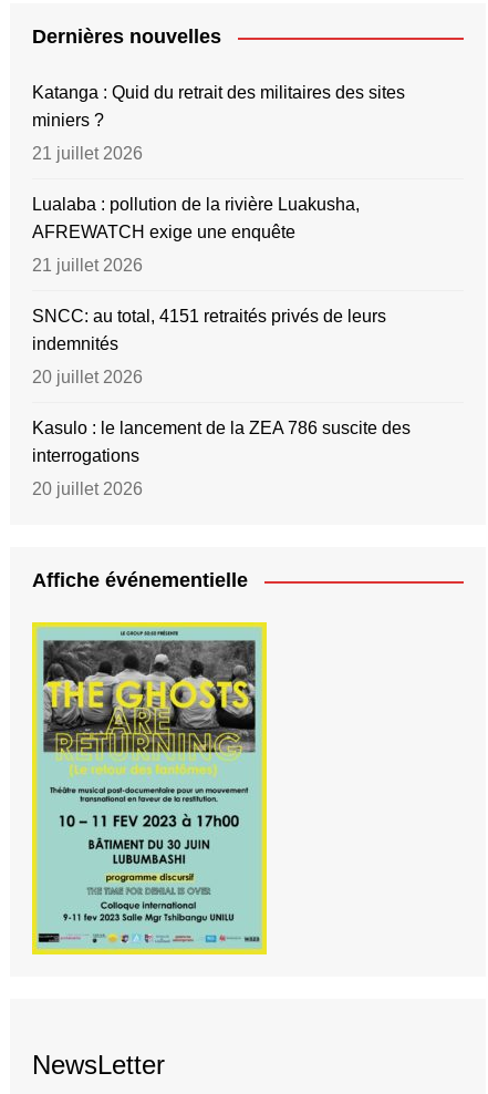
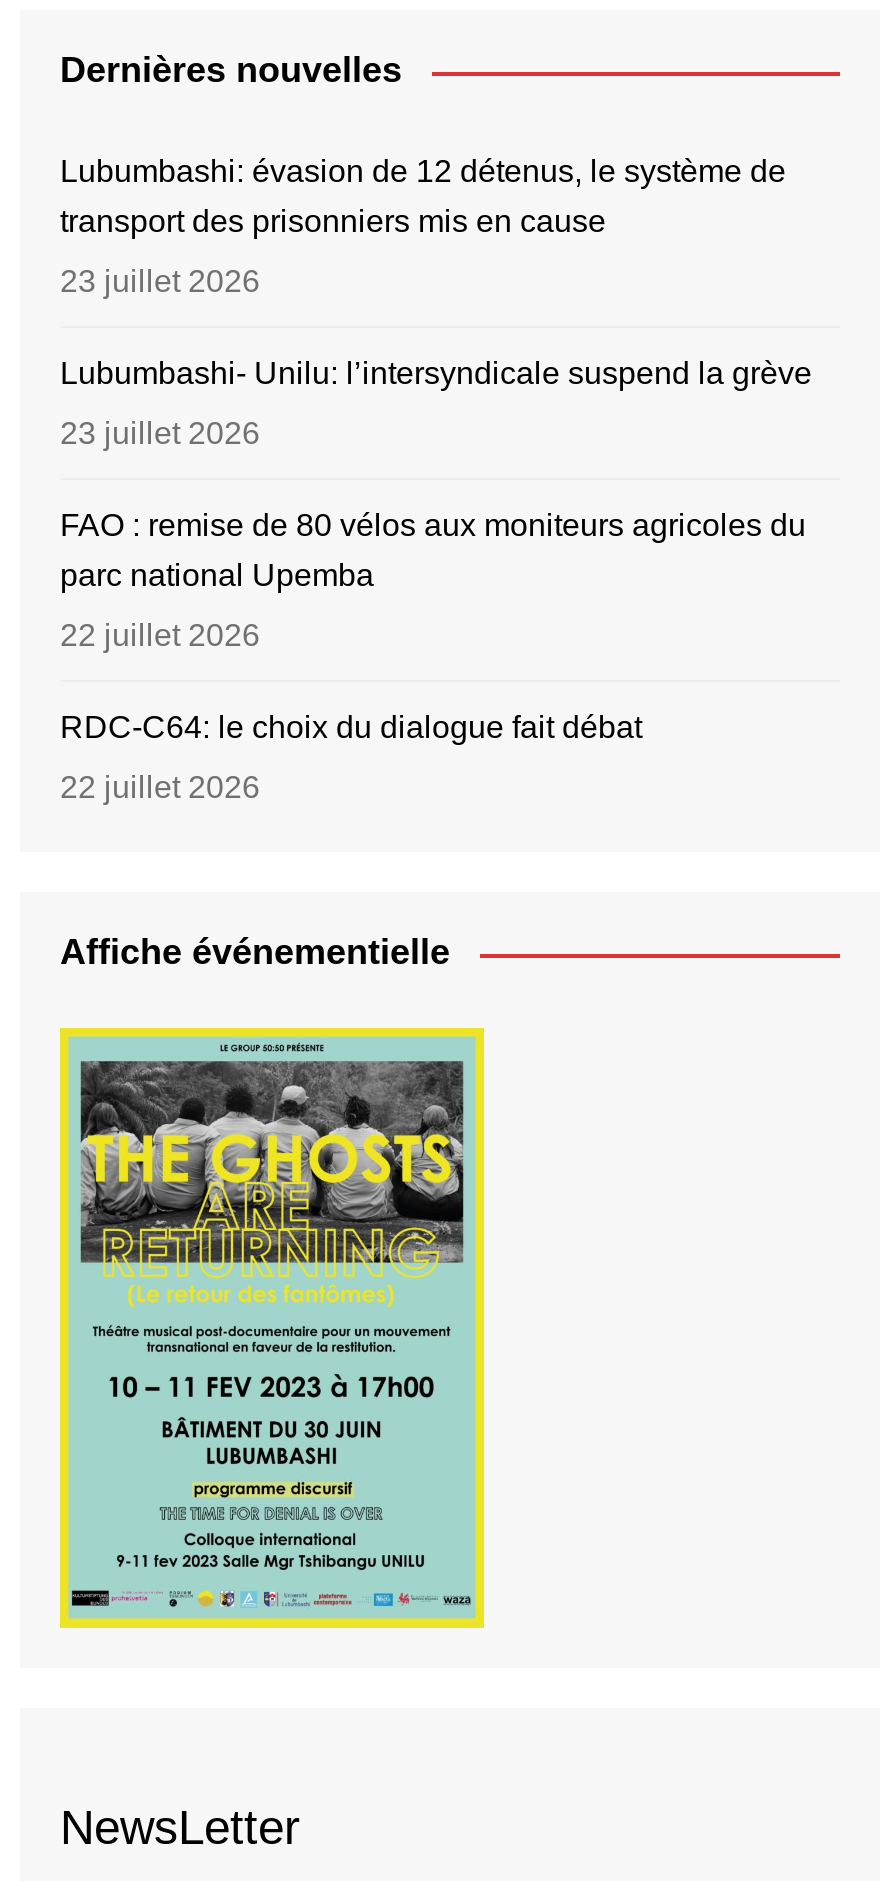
- Katanga : Quid du retrait des militaires des sites
- miniers ?
- 21 juillet 2026
- Lualaba : pollution de la rivière Luakusha,
- AFREWATCH exige une enquête
- 21 juillet 2026
- SNCC: au total, 4151 retraités privés de leurs
- indemnités
- 20 juillet 2026
- Kasulo : le lancement de la ZEA 786 suscite des
- interrogations
- 20 juillet 2026
+ Lubumbashi: évasion de 12 détenus, le système de
+ transport des prisonniers mis en cause
+ 23 juillet 2026
+ Lubumbashi- Unilu: l’intersyndicale suspend la grève
+ 23 juillet 2026
+ FAO : remise de 80 vélos aux moniteurs agricoles du
+ parc national Upemba
+ 22 juillet 2026
+ RDC-C64: le choix du dialogue fait débat
+ 22 juillet 2026
